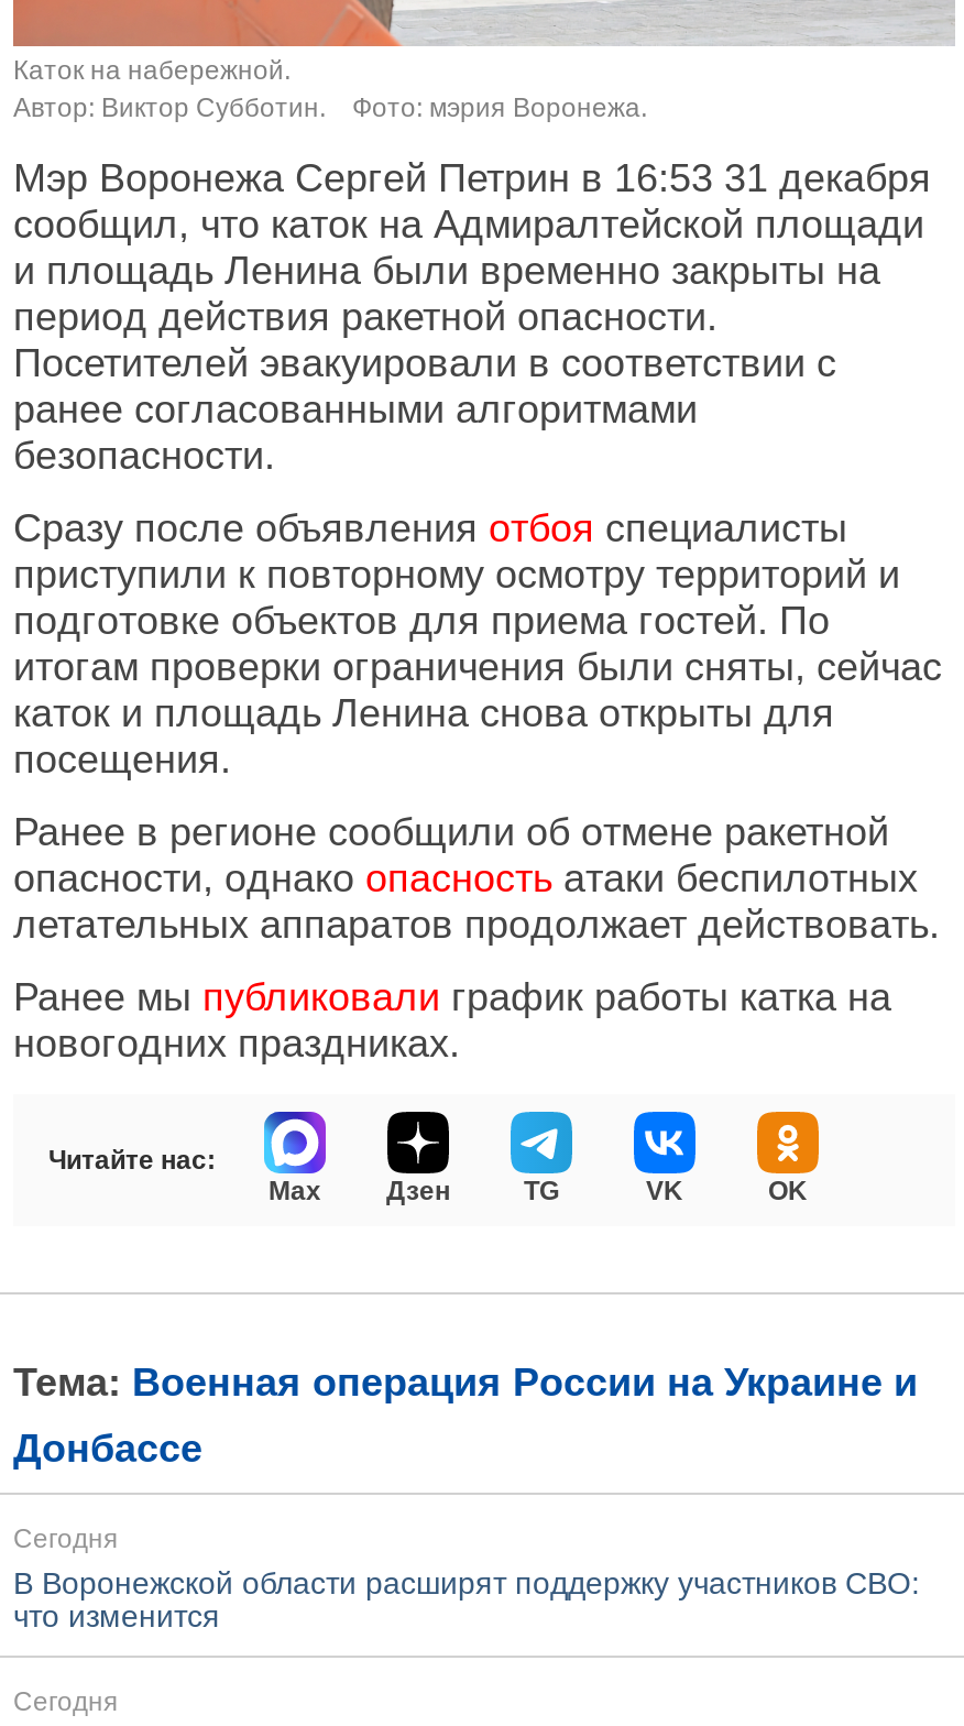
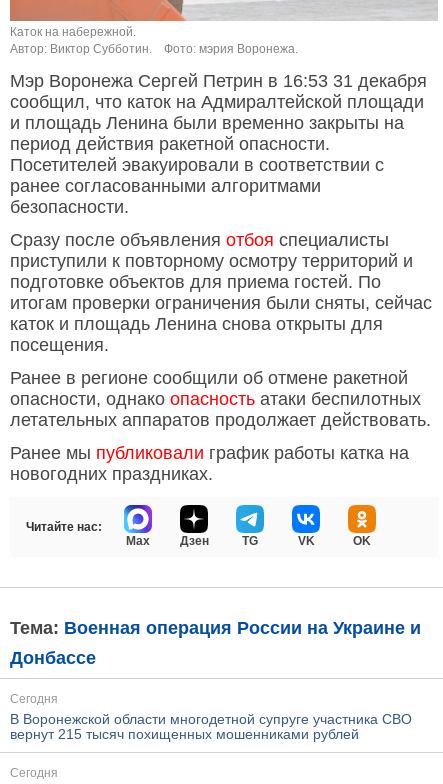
- В Воронежской области расширят поддержку участников СВО:
- что изменится
+ В Воронежской области многодетной супруге участника СВО
+ вернут 215 тысяч похищенных мошенниками рублей
